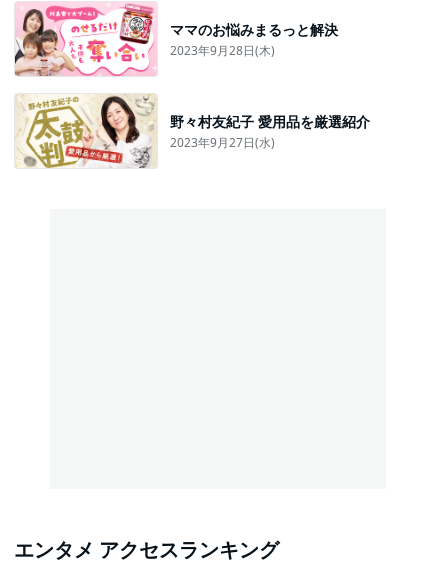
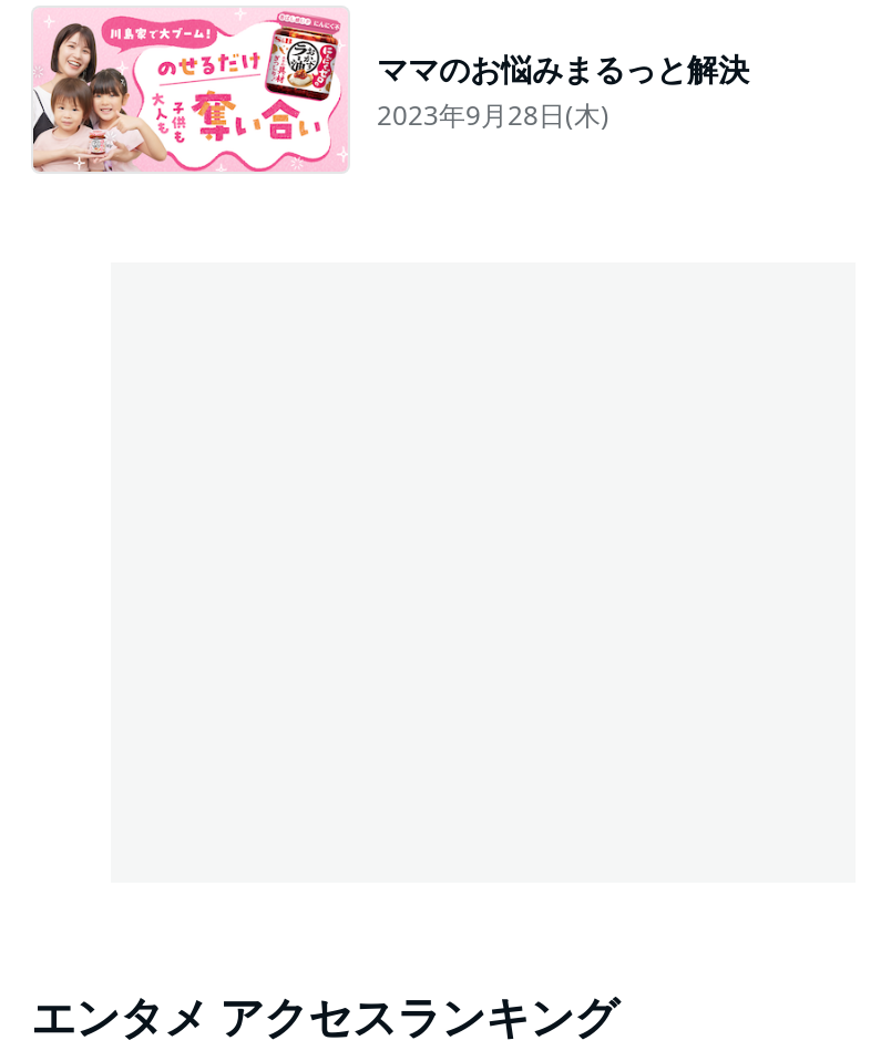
- [image]
- 野々村友紀子 愛用品を厳選紹介
- 2023年9月27日(水)
